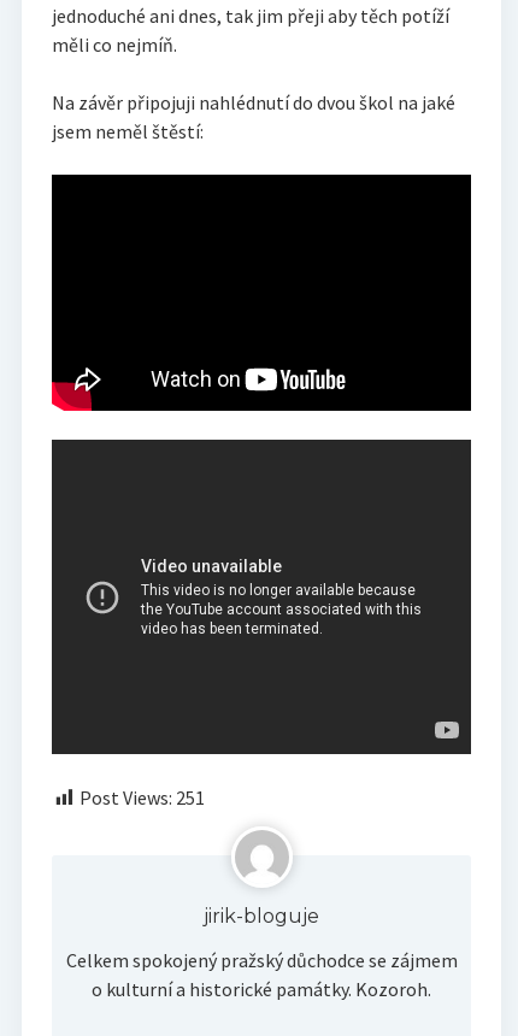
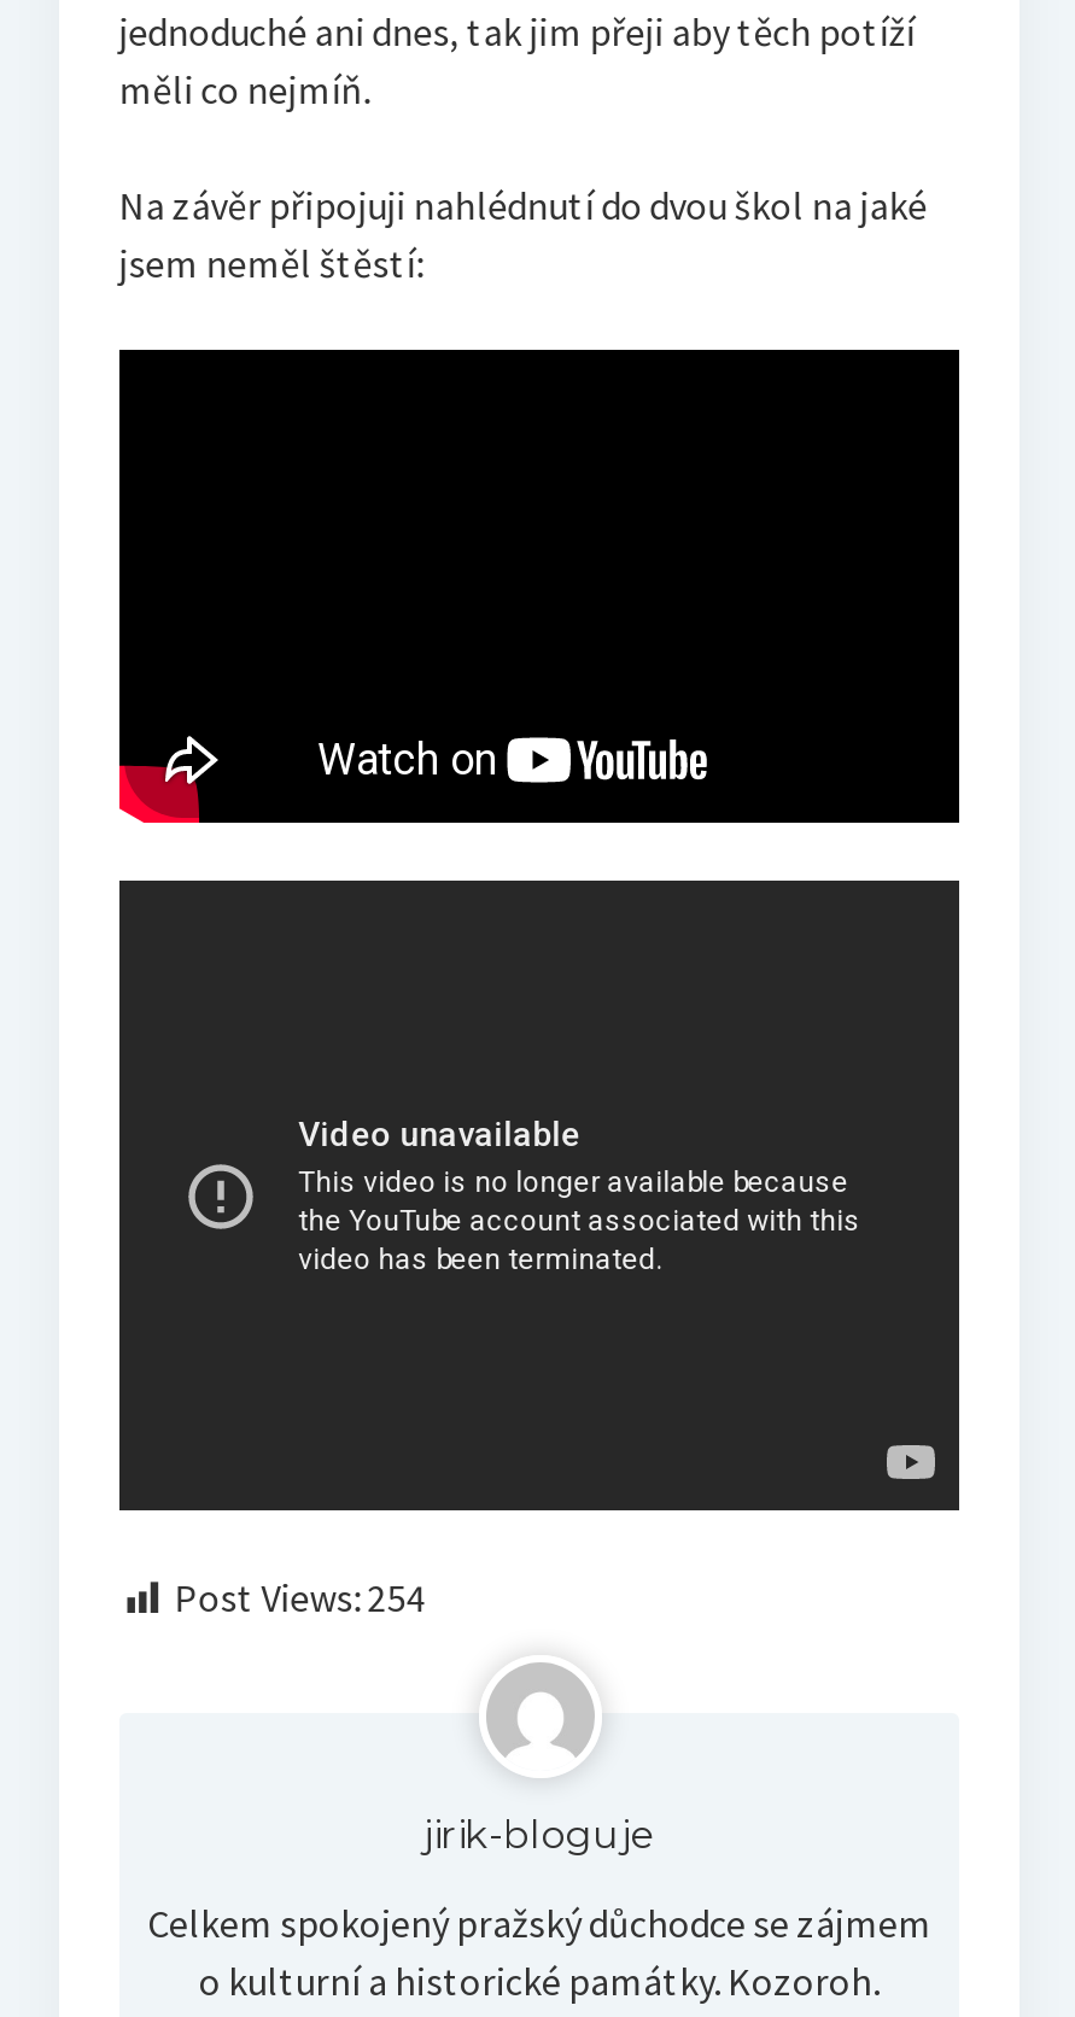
- Post Views: 251
+ Post Views: 254
